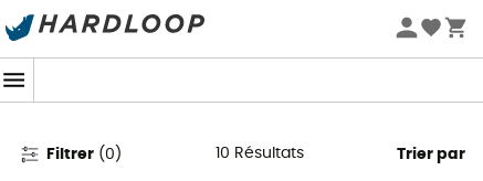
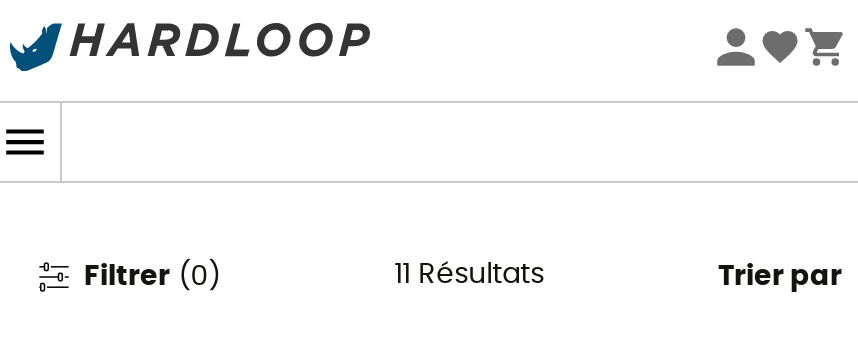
- 10 Résultats
+ 11 Résultats
